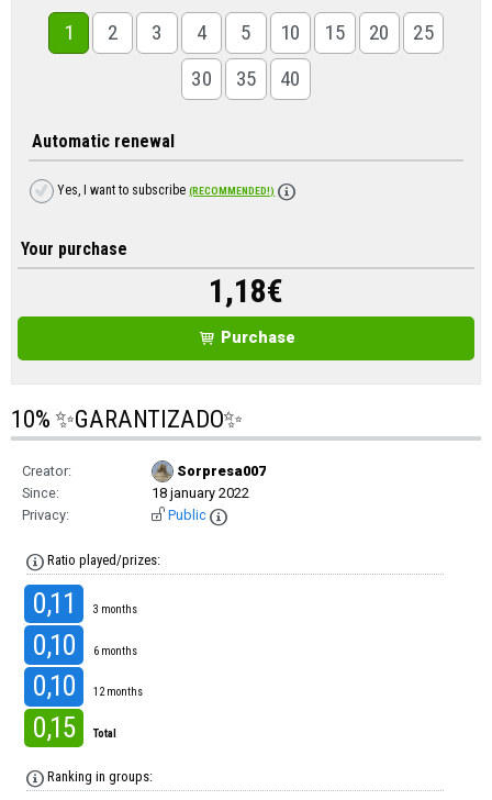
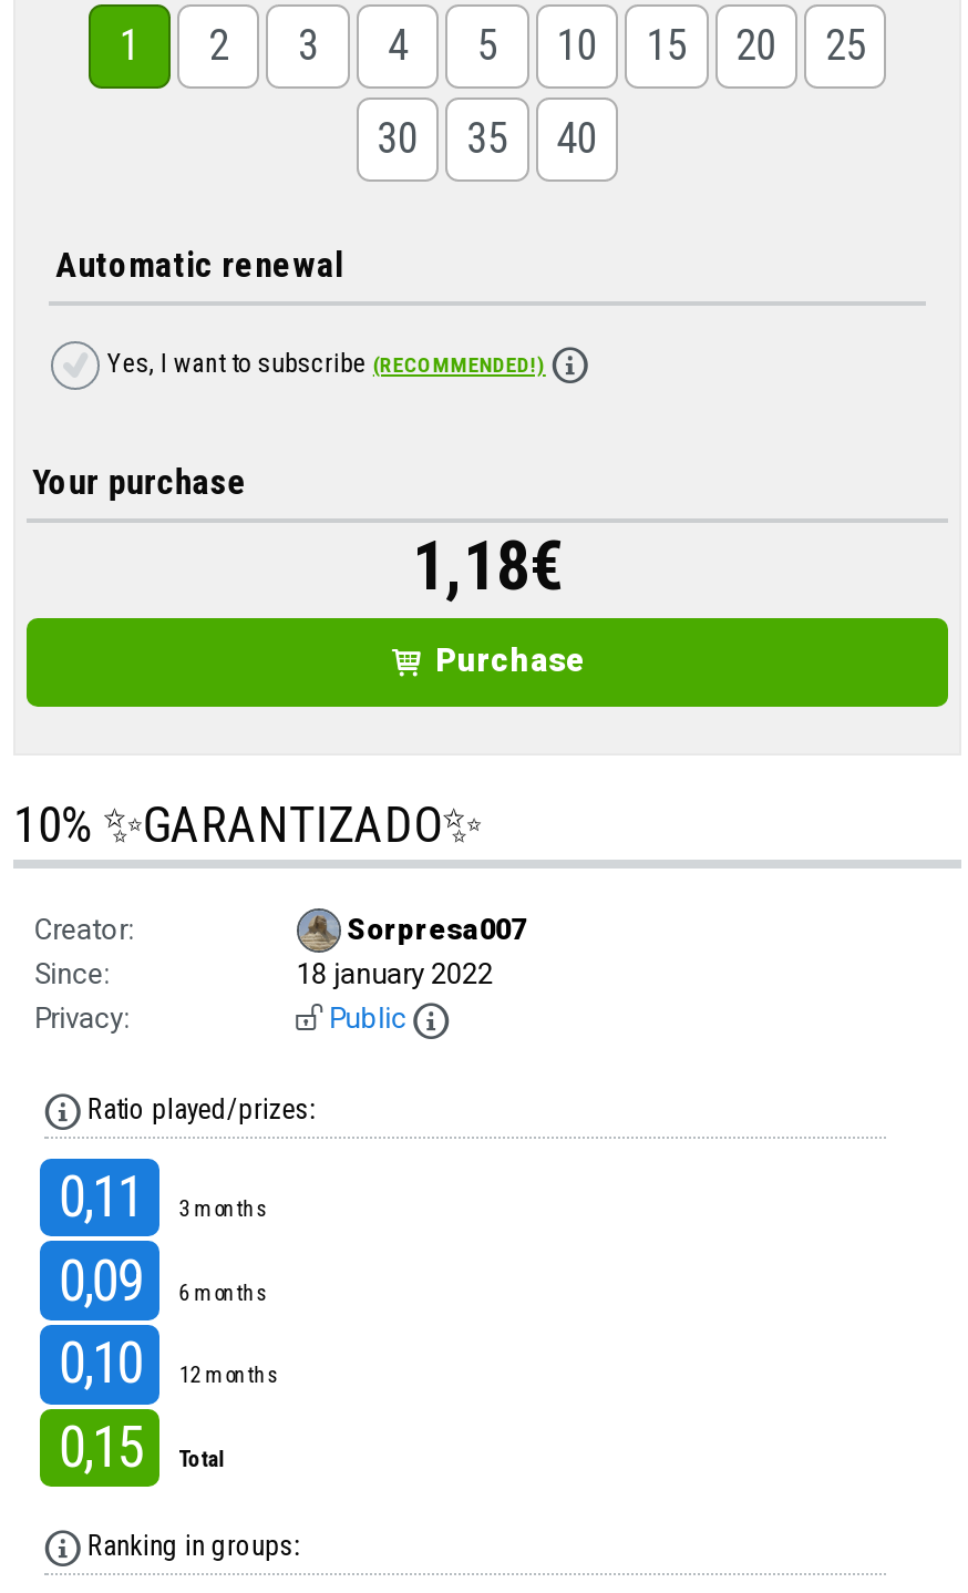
- 0,10 6 months
+ 0,09 6 months
